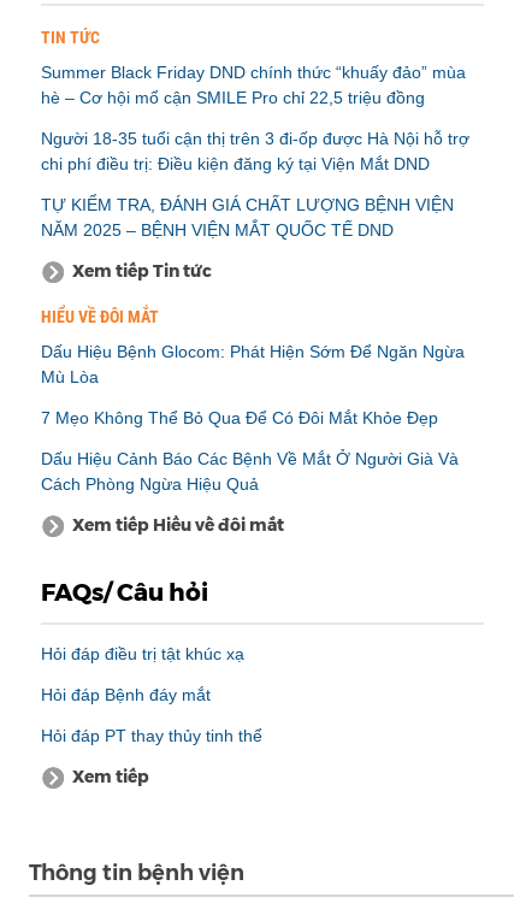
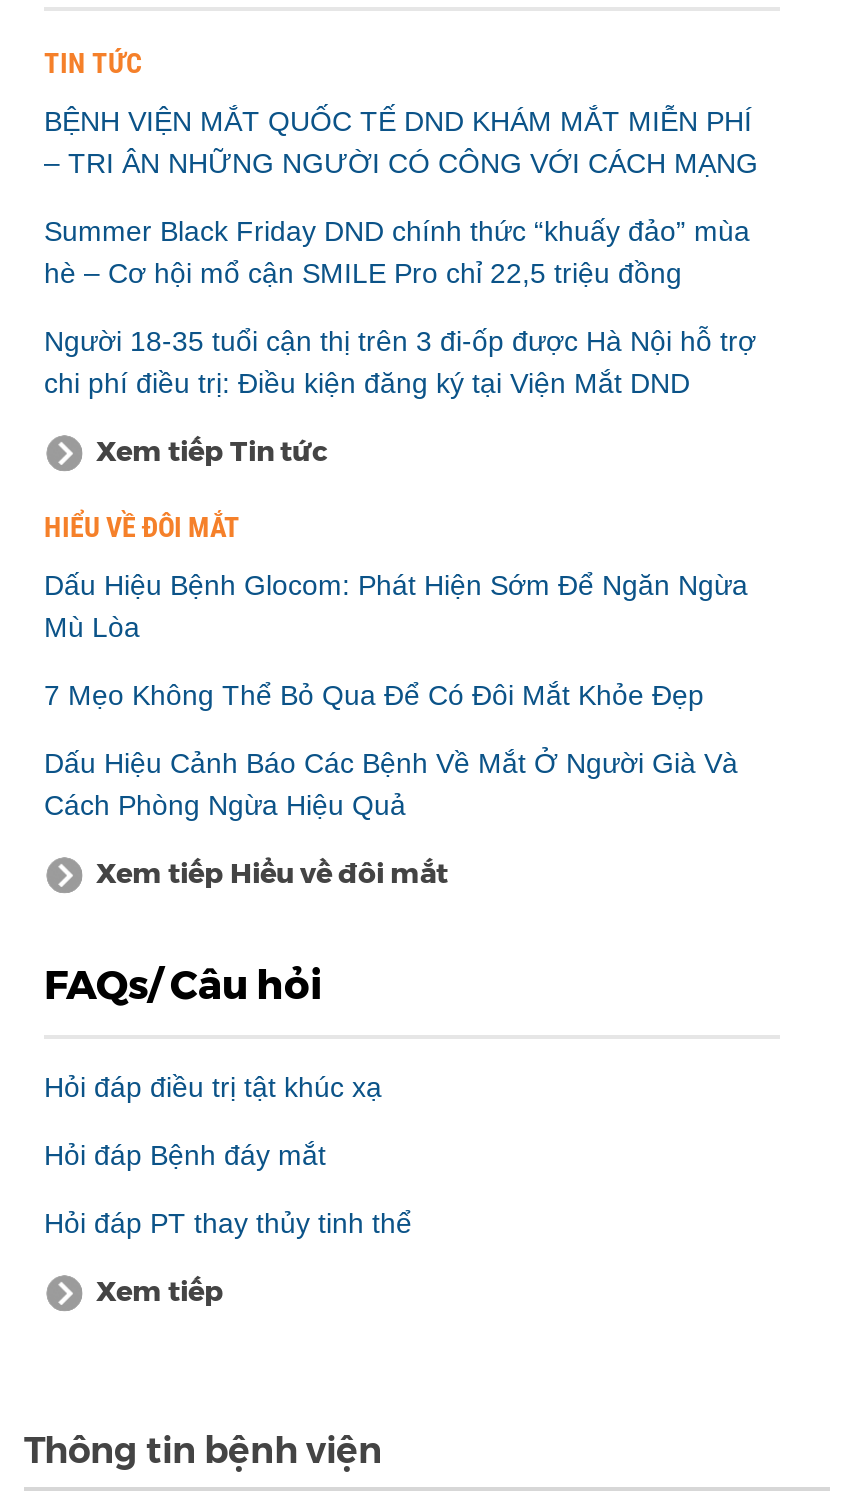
+ BỆNH VIỆN MẮT QUỐC TẾ DND KHÁM MẮT MIỄN PHÍ
+ – TRI ÂN NHỮNG NGƯỜI CÓ CÔNG VỚI CÁCH MẠNG

moved down: Summer Black Friday DND chính thức “khuấy đảo” mùa | hè – Cơ hội mổ cận SMILE Pro chỉ 22,5 triệu đồng | Người 18-35 tuổi cận thị trên 3 đi-ốp được Hà Nội hỗ trợ | chi phí điều trị: Điều kiện đăng ký tại Viện Mắt DND

- TỰ KIỂM TRA, ĐÁNH GIÁ CHẤT LƯỢNG BỆNH VIỆN
- NĂM 2025 – BỆNH VIỆN MẮT QUỐC TẾ DND
